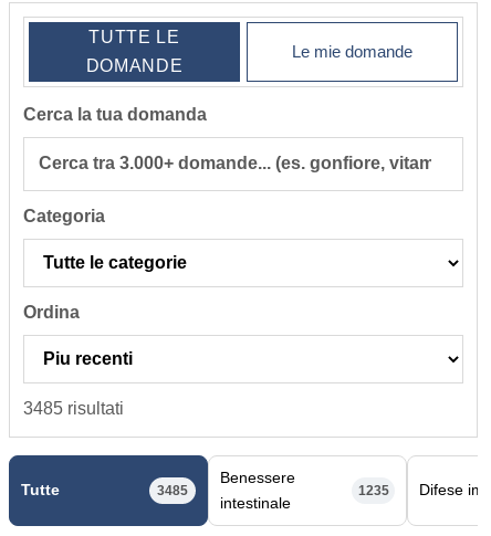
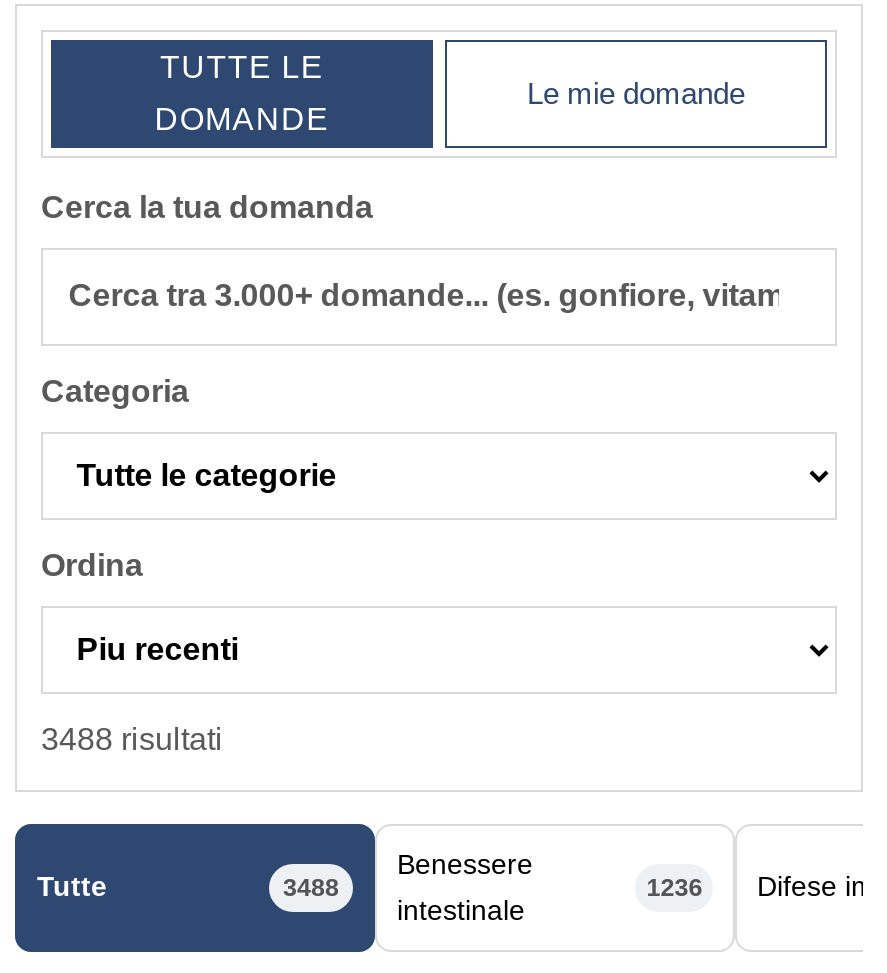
- 3485 risultati
+ 3488 risultati

- 3485
+ 3488

- 1235
+ 1236
